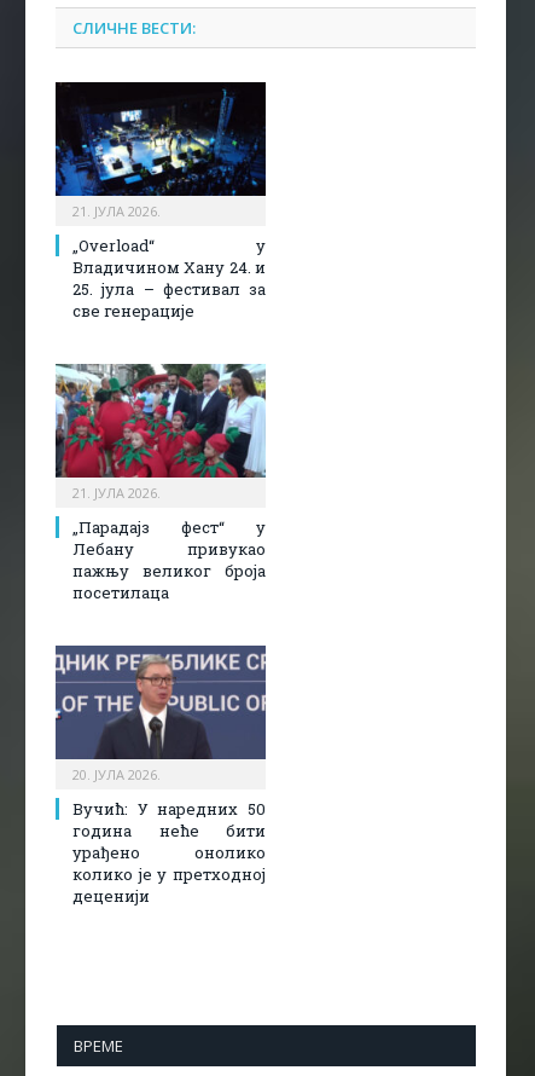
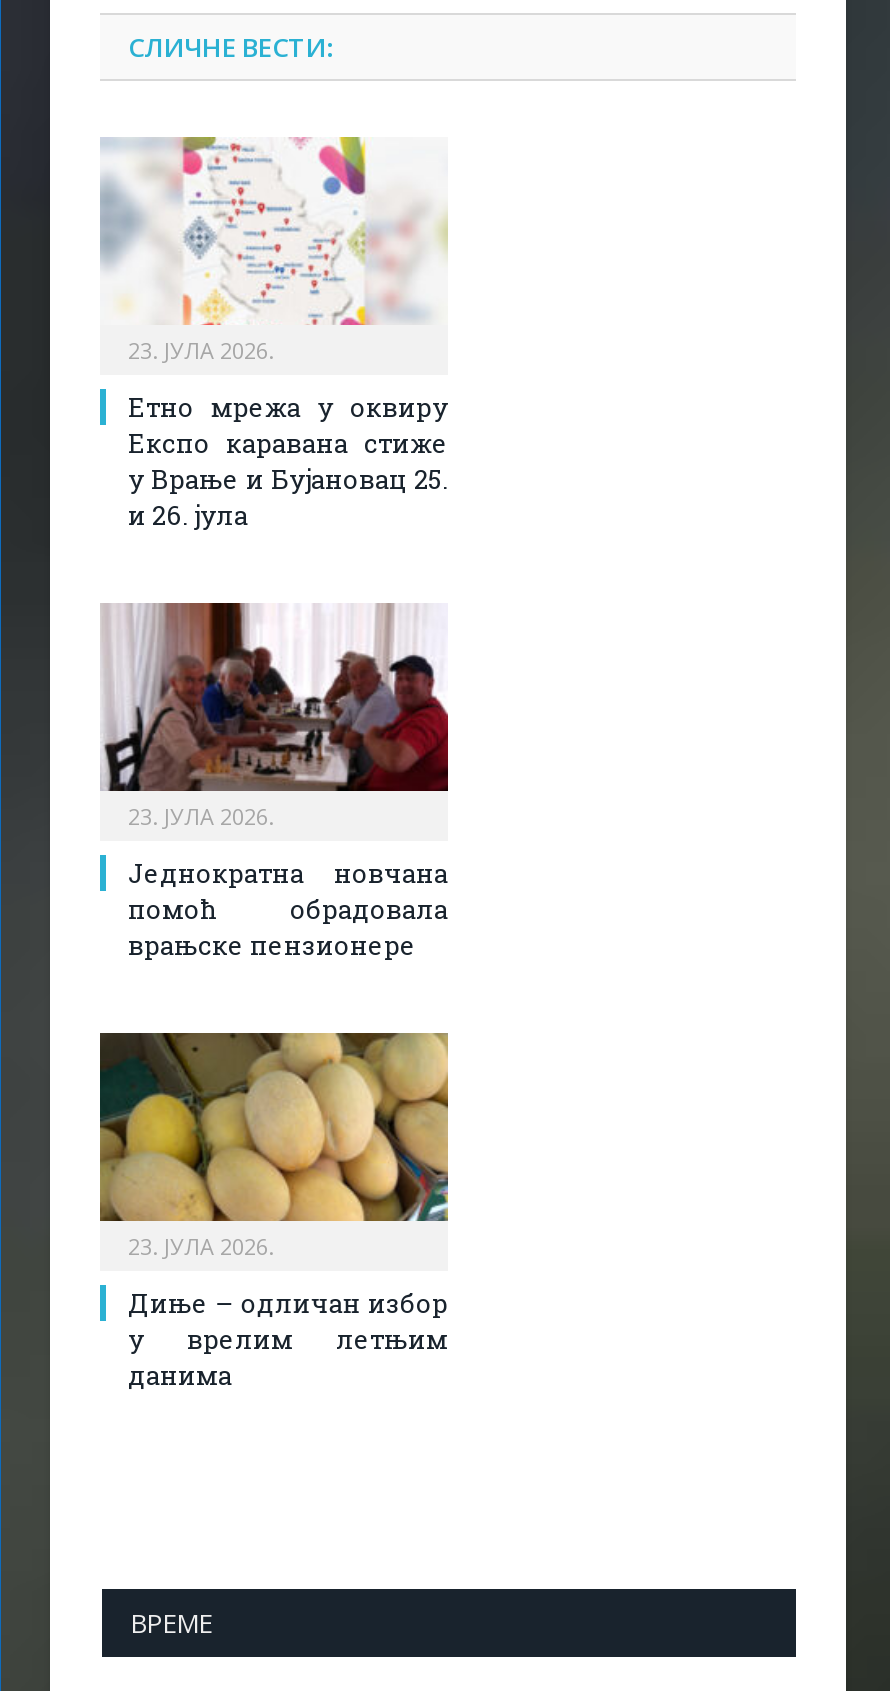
- [image]
- 21. ЈУЛА 2026.
+ [image]
+ 23. ЈУЛА 2026.

- „Overload“ у
- Владичином Хану 24. и
- 25. јула – фестивал за
- све генерације
+ Етно мрежа у оквиру
+ Експо каравана стиже
+ у Врање и Бујановац 25.
+ и 26. јула

- [image]
- 21. ЈУЛА 2026.
+ [image]
+ 23. ЈУЛА 2026.

- „Парадајз фест“ у
- Лебану привукао
- пажњу великог броја
- посетилаца
+ Једнократна новчана
+ помоћ обрадовала
+ врањске пензионере

- [image]
- 20. ЈУЛА 2026.
+ [image]
+ 23. ЈУЛА 2026.

- Вучић: У наредних 50
- година неће бити
- урађено онолико
- колико је у претходној
- деценији
+ Диње – одличан избор
+ у врелим летњим
+ данима
